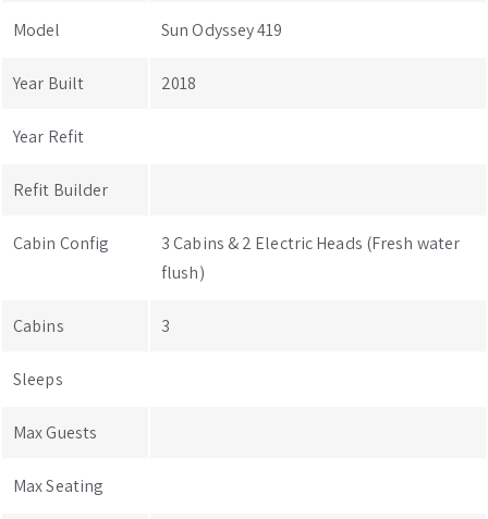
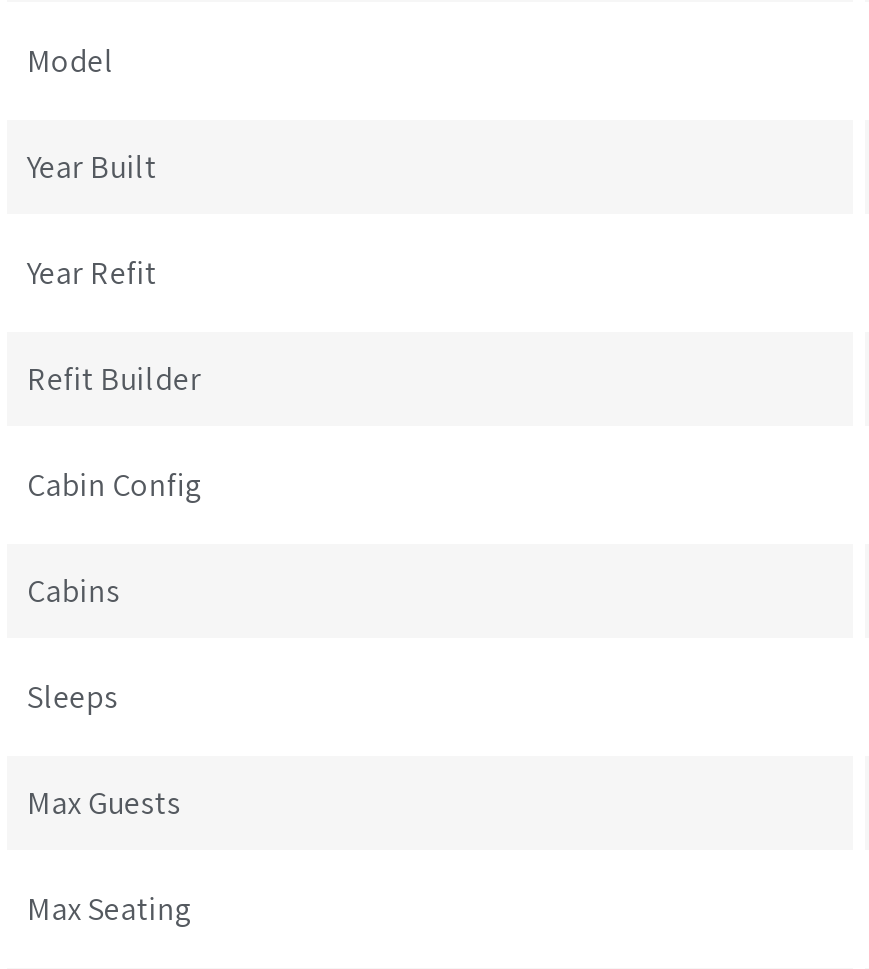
- Sun Odyssey 419

- 2018

- 3 Cabins & 2 Electric Heads (Fresh water
- flush)

- 3
